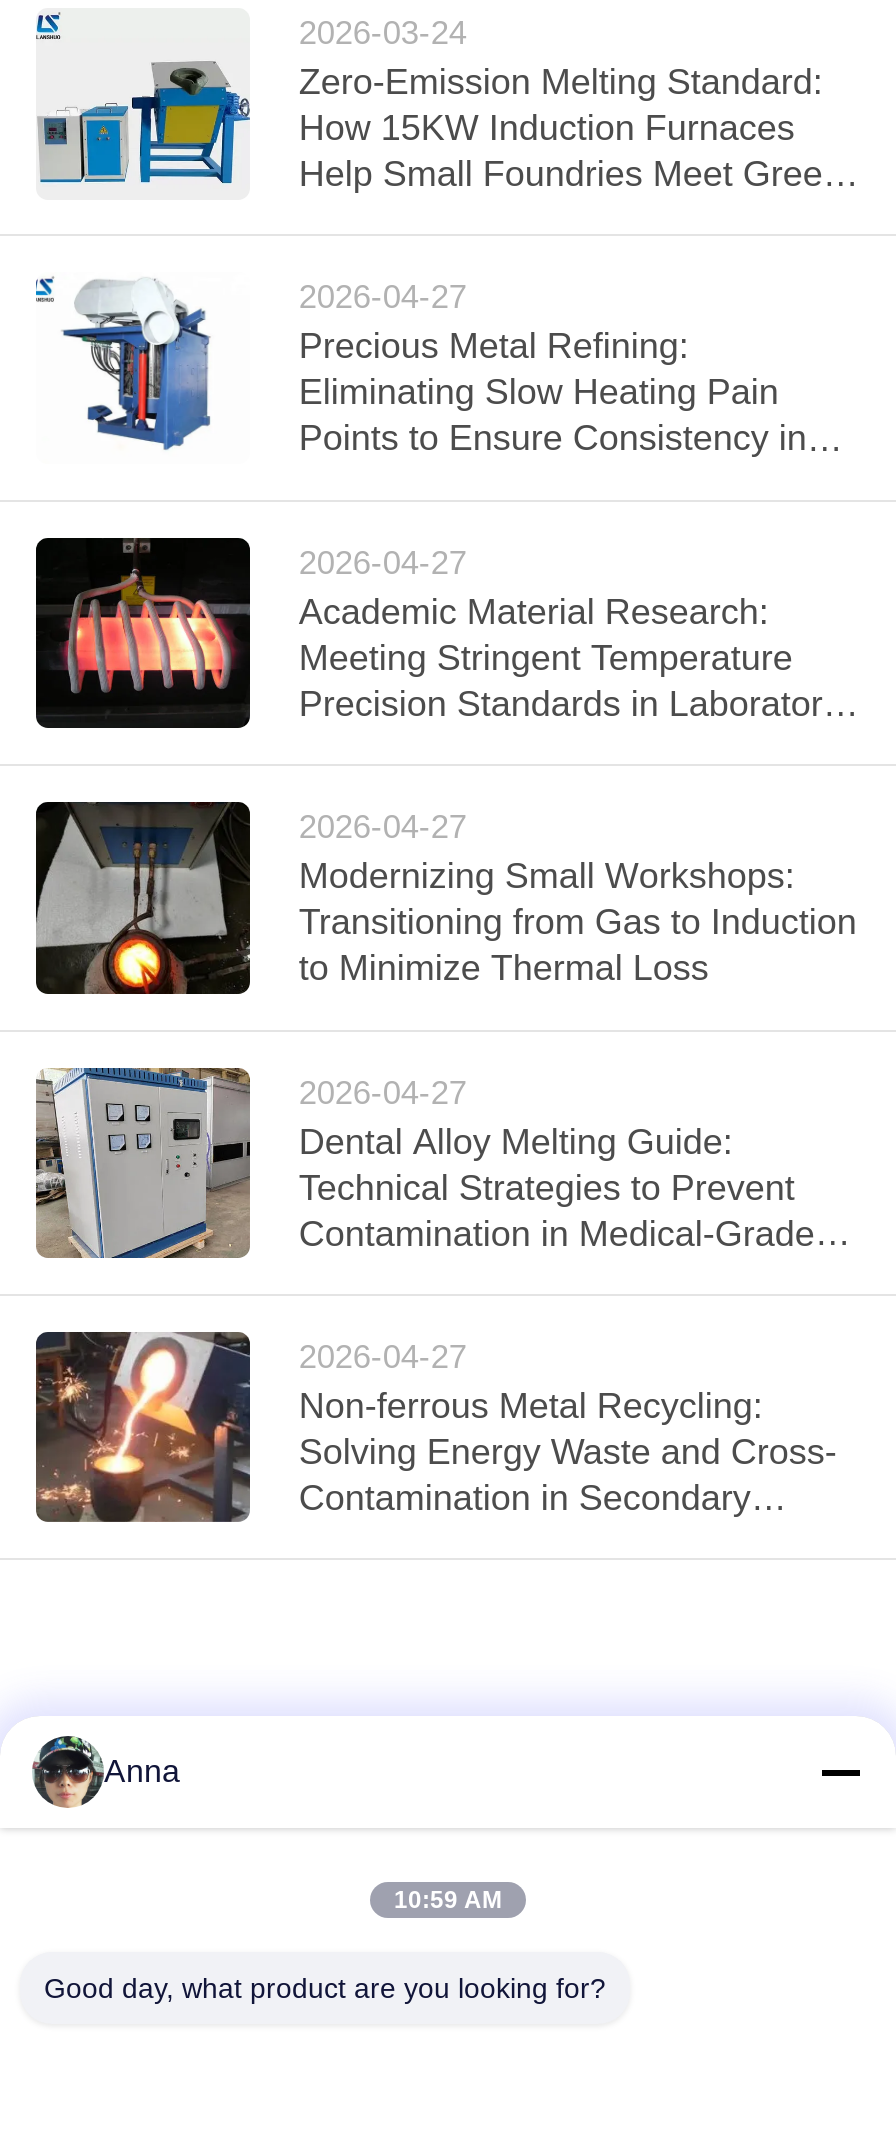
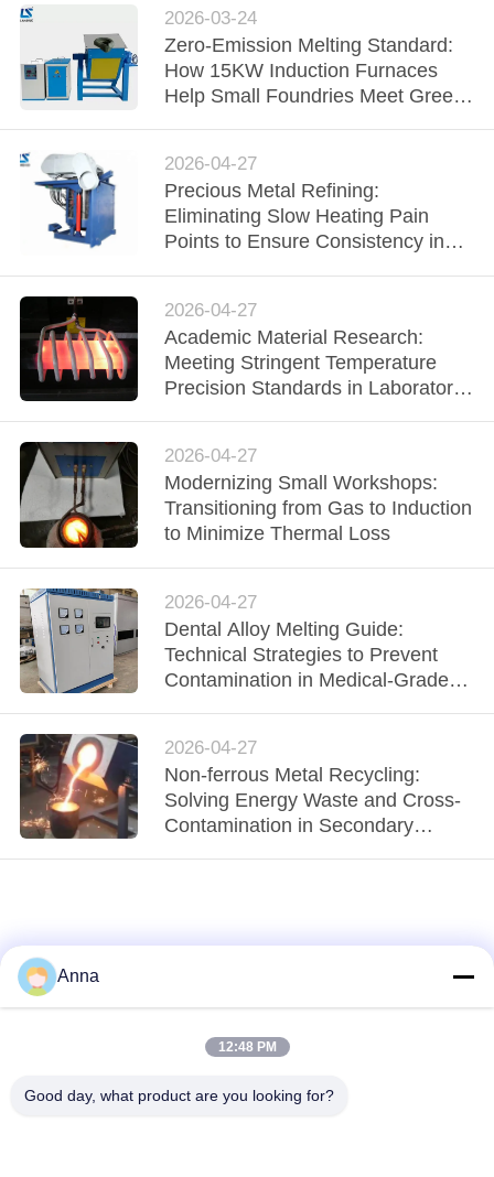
- [image]
+ [image]

- 10:59 AM
+ 12:48 PM
